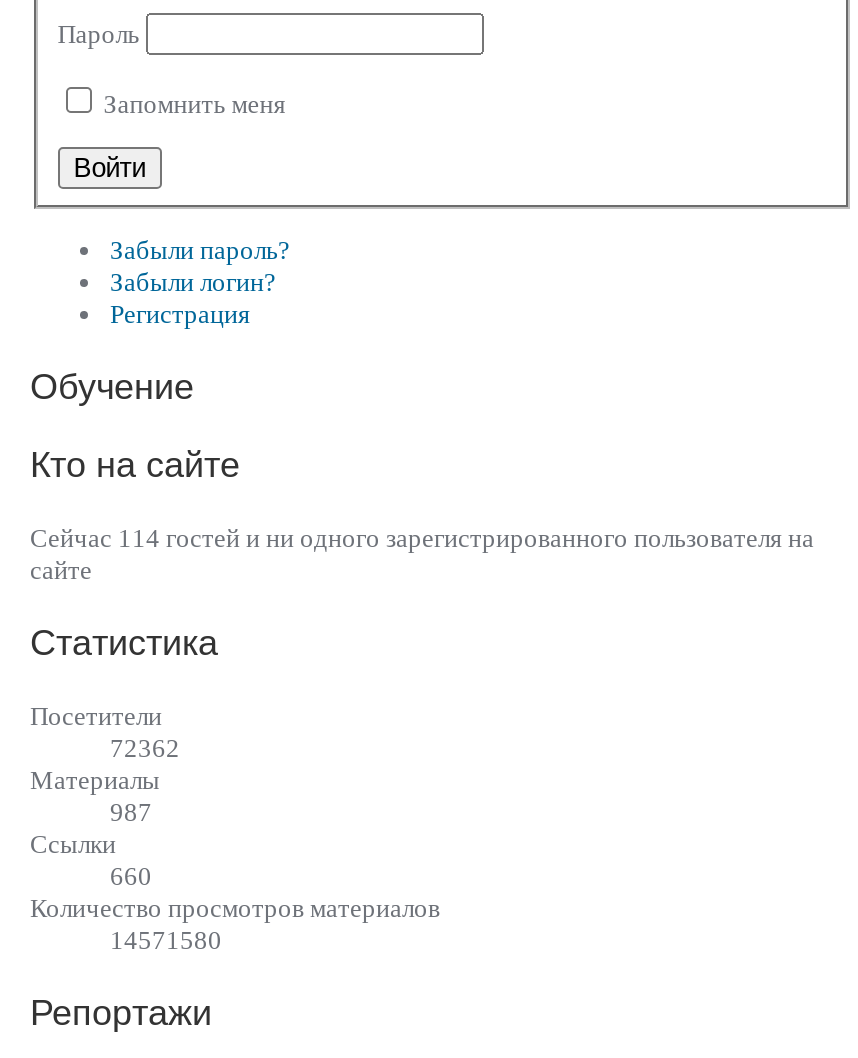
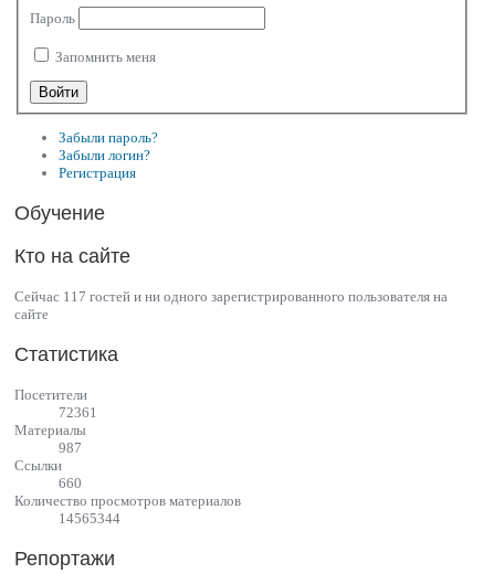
- Сейчас 114 гостей и ни одного зарегистрированного пользователя на
+ Сейчас 117 гостей и ни одного зарегистрированного пользователя на

- 72362
+ 72361

- 14571580
+ 14565344
